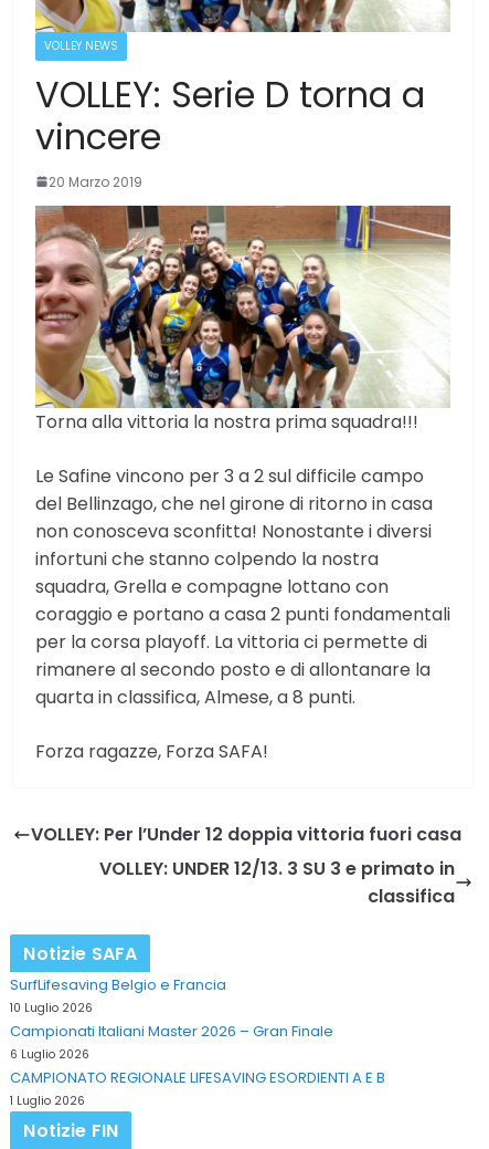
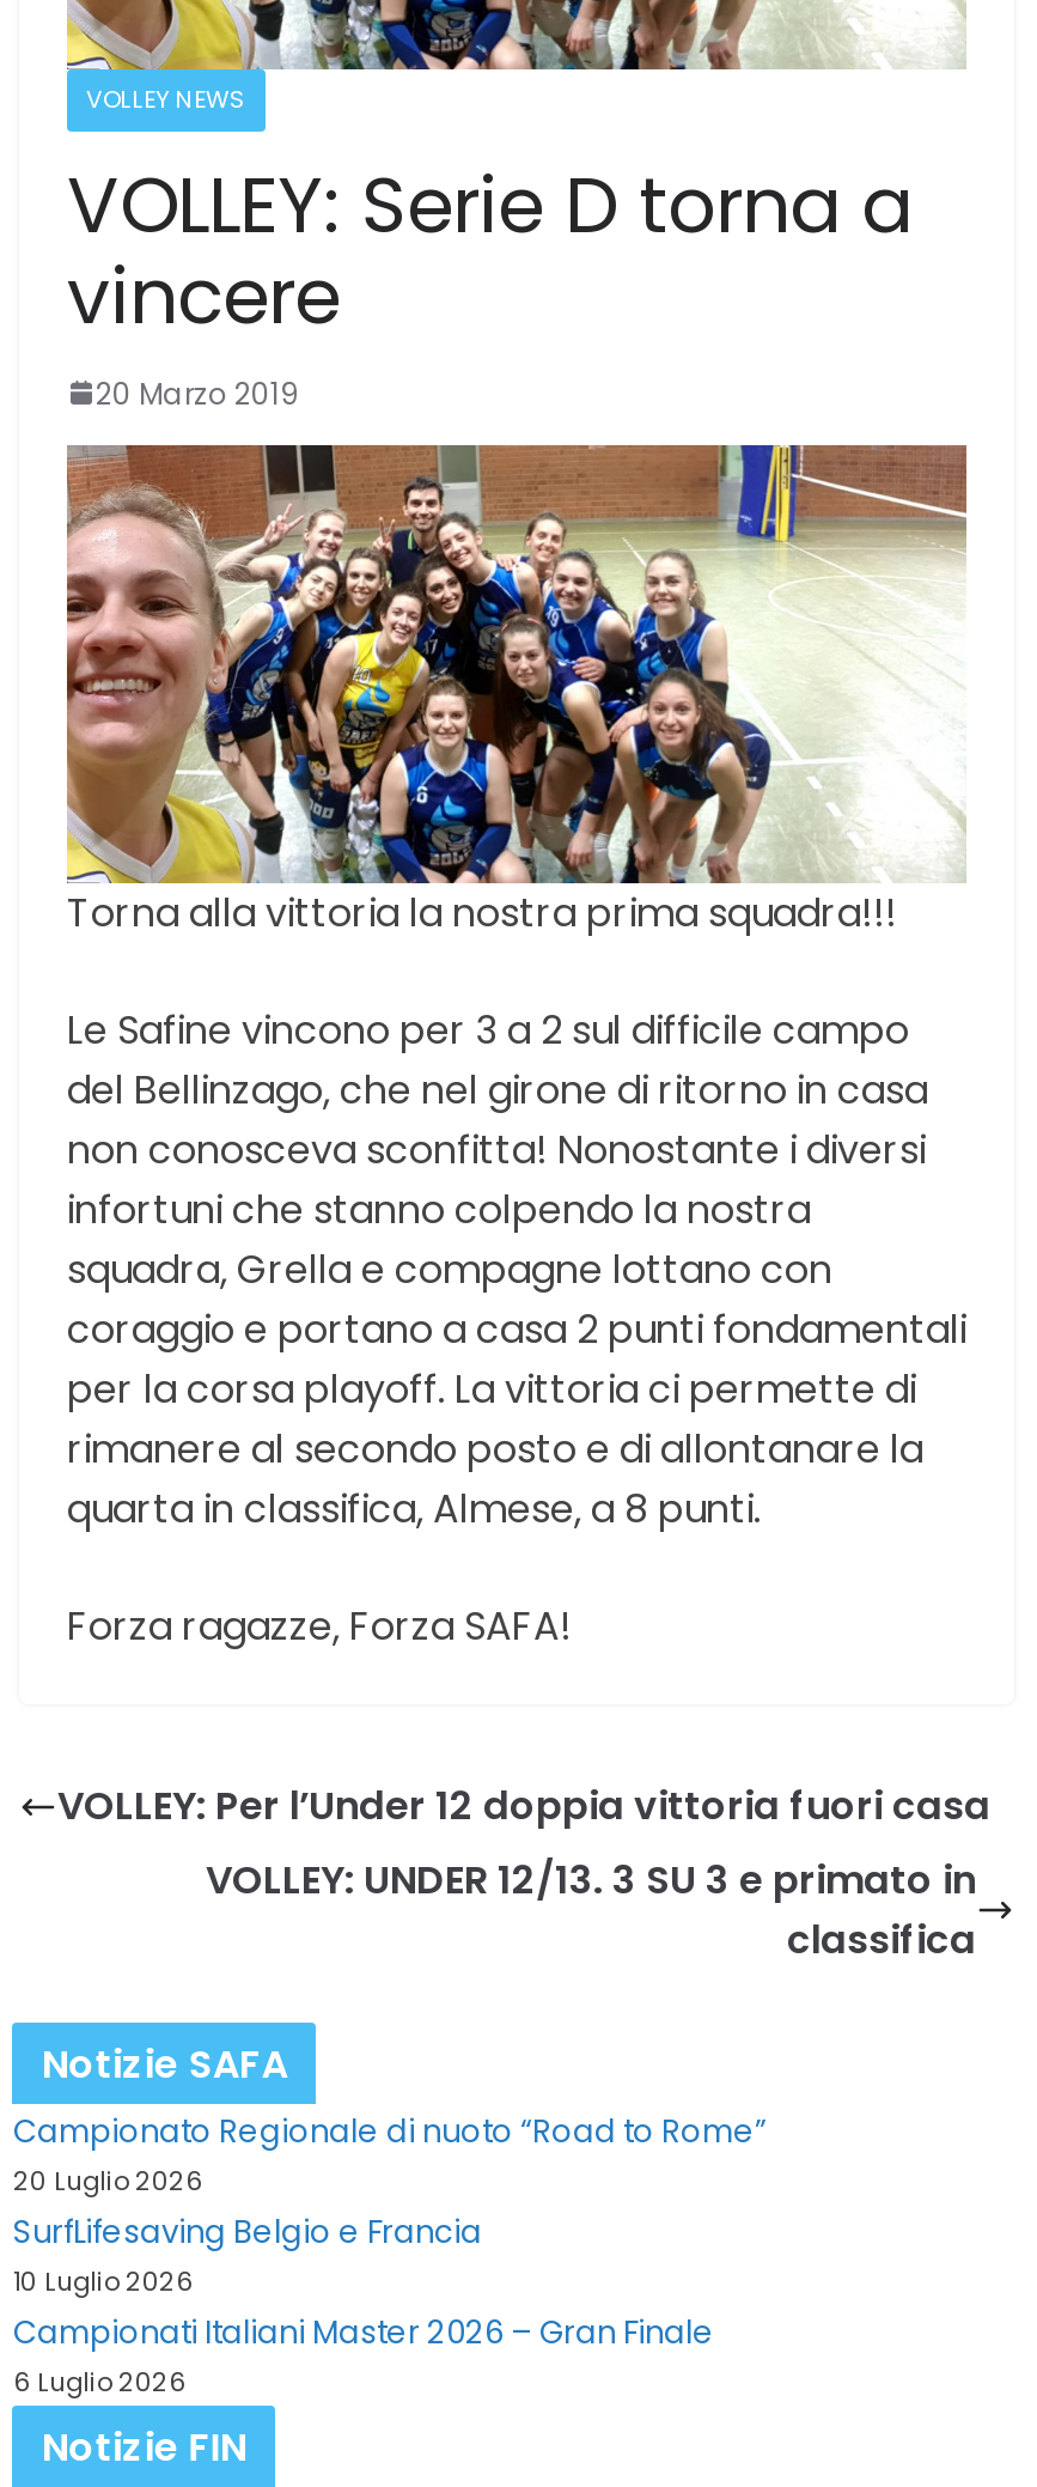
+ Campionato Regionale di nuoto “Road to Rome”
+ 20 Luglio 2026

moved down: SurfLifesaving Belgio e Francia | 10 Luglio 2026 | Campionati Italiani Master 2026 – Gran Finale | 6 Luglio 2026

- CAMPIONATO REGIONALE LIFESAVING ESORDIENTI A E B
- 1 Luglio 2026
